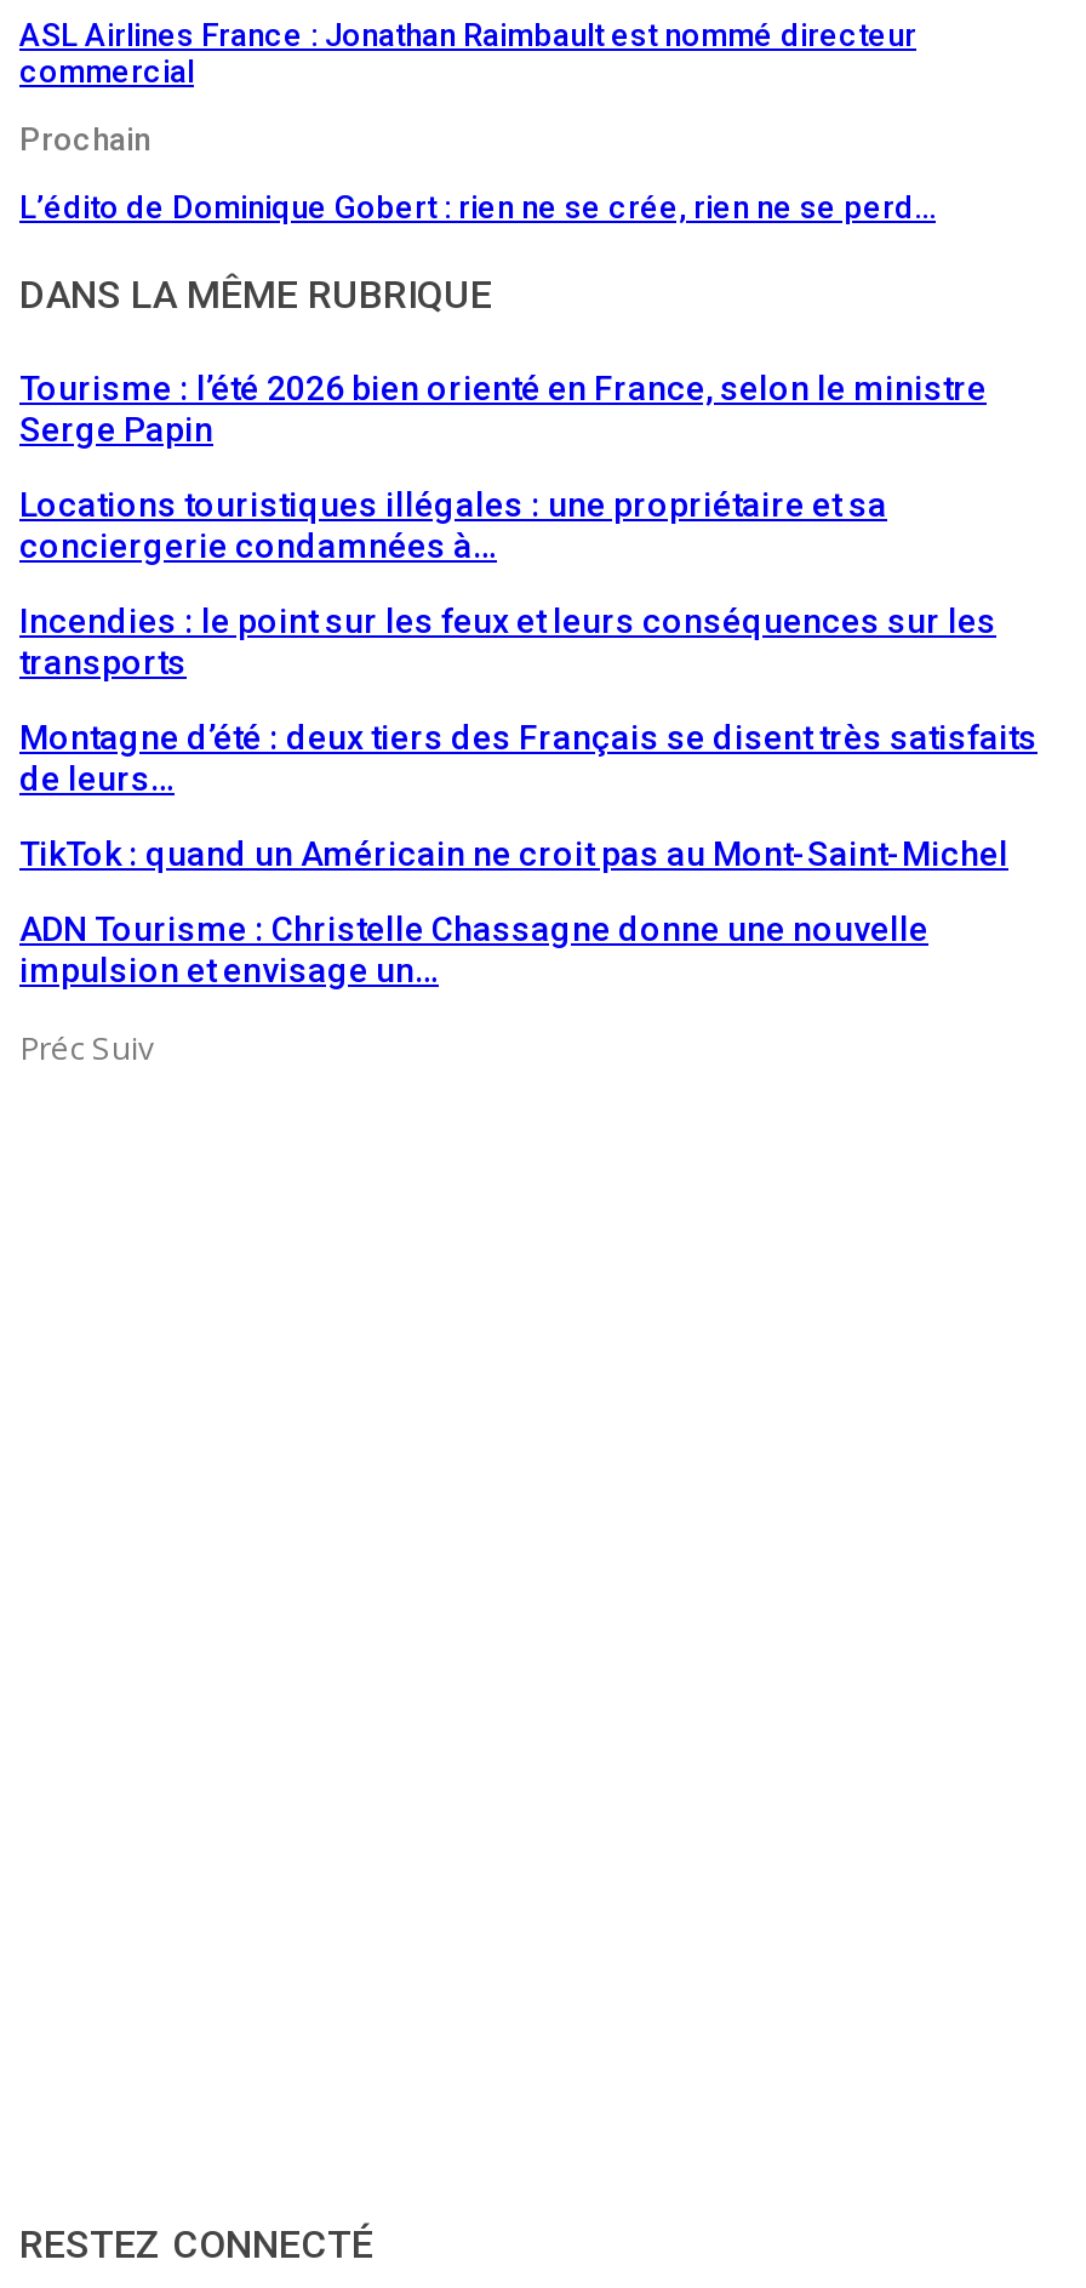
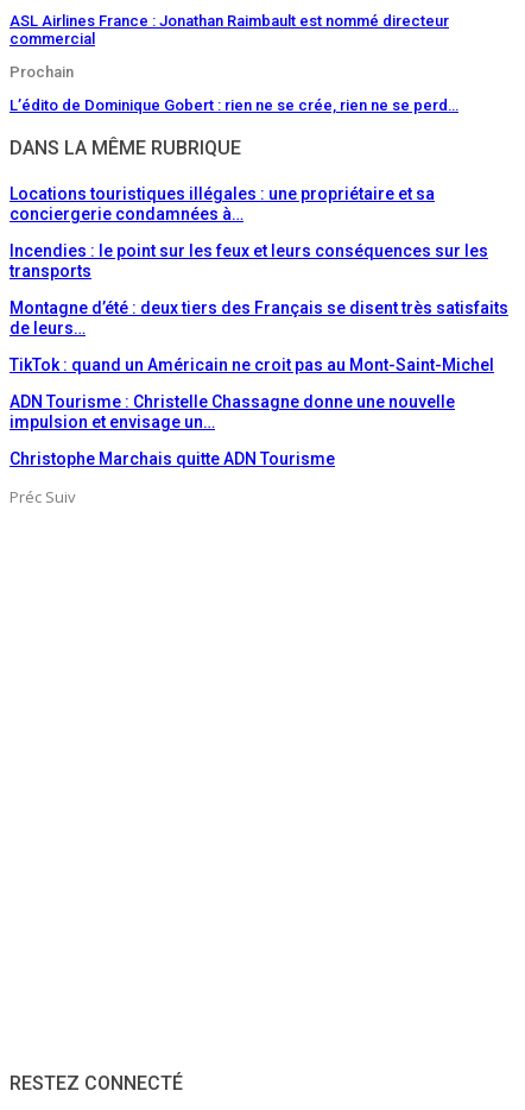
- Tourisme : l’été 2026 bien orienté en France, selon le ministre
- Serge Papin

moved up: Locations touristiques illégales : une propriétaire et sa | conciergerie condamnées à… | Incendies : le point sur les feux et leurs conséquences sur les | ... | ADN Tourisme : Christelle Chassagne donne une nouvelle | impulsion et envisage un…

+ Christophe Marchais quitte ADN Tourisme
